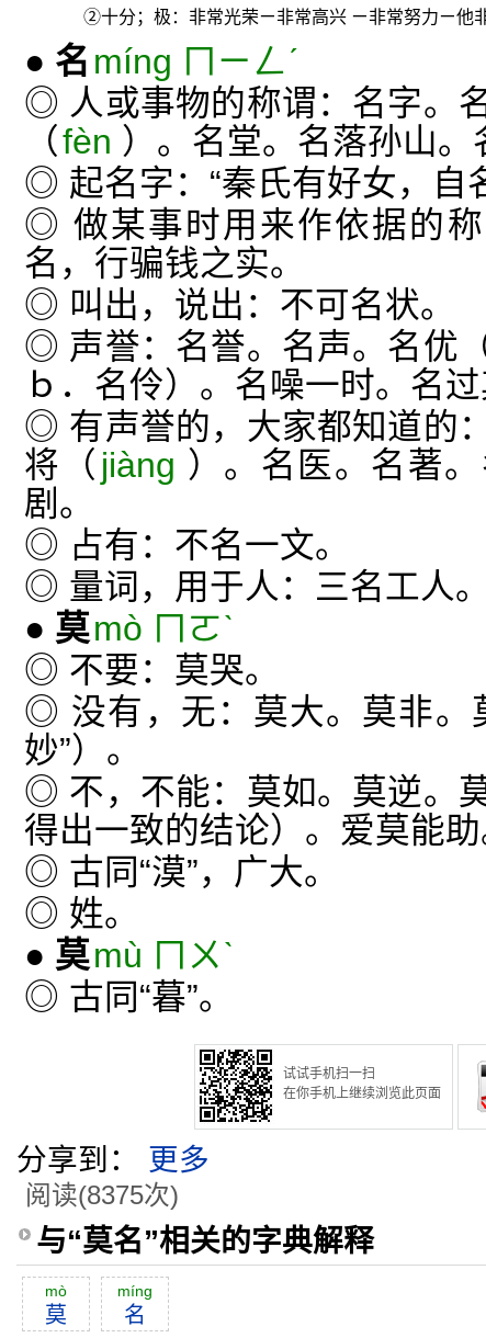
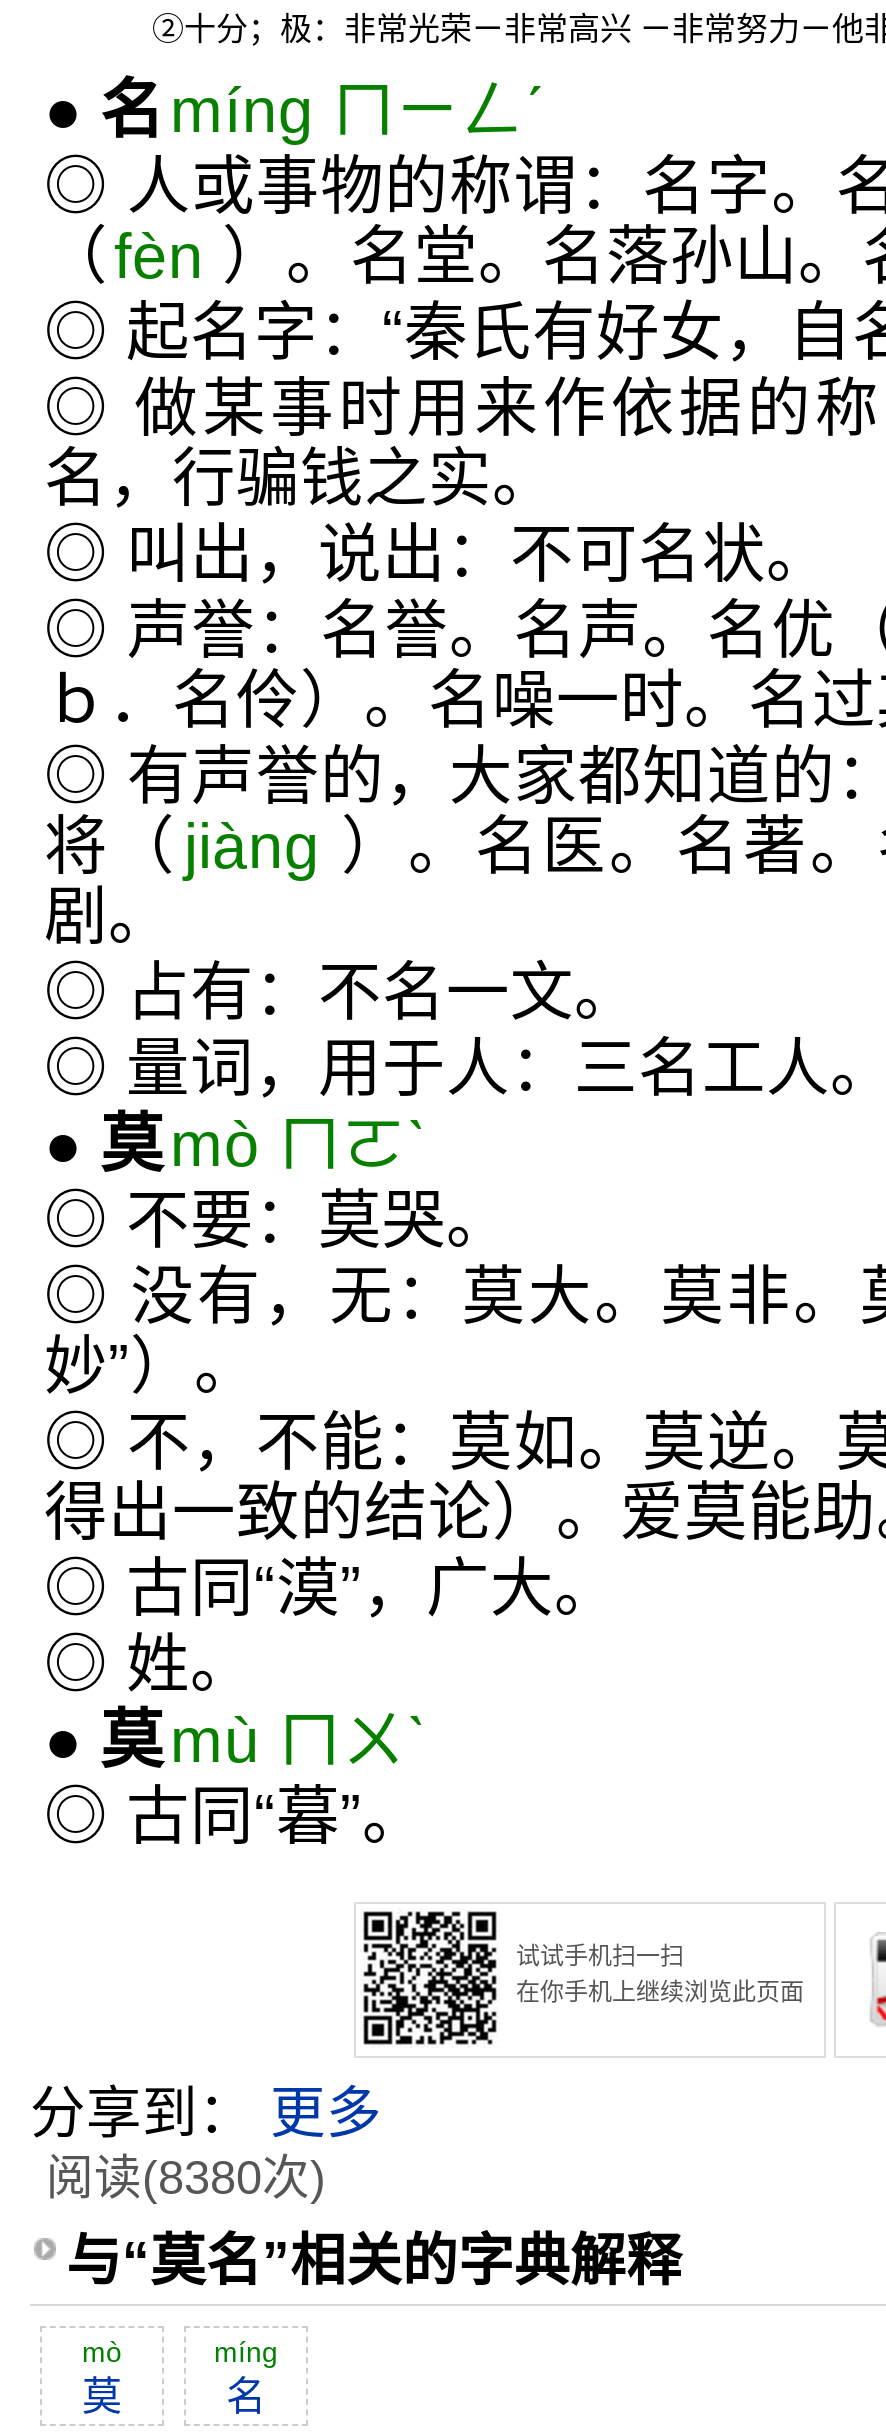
- 阅读(8375次)
+ 阅读(8380次)
